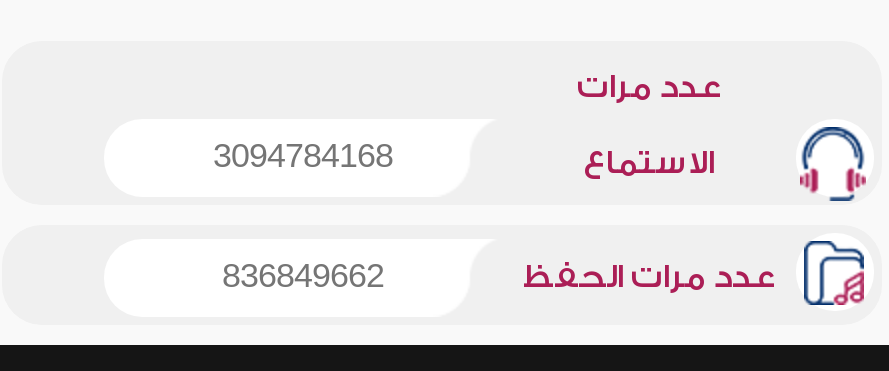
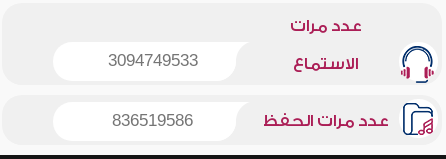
- 3094784168
+ 3094749533

- 836849662
+ 836519586
